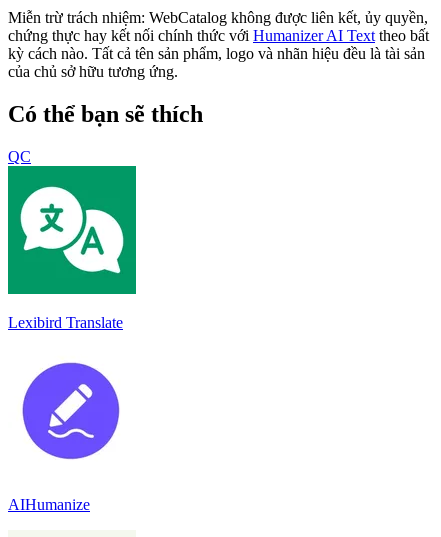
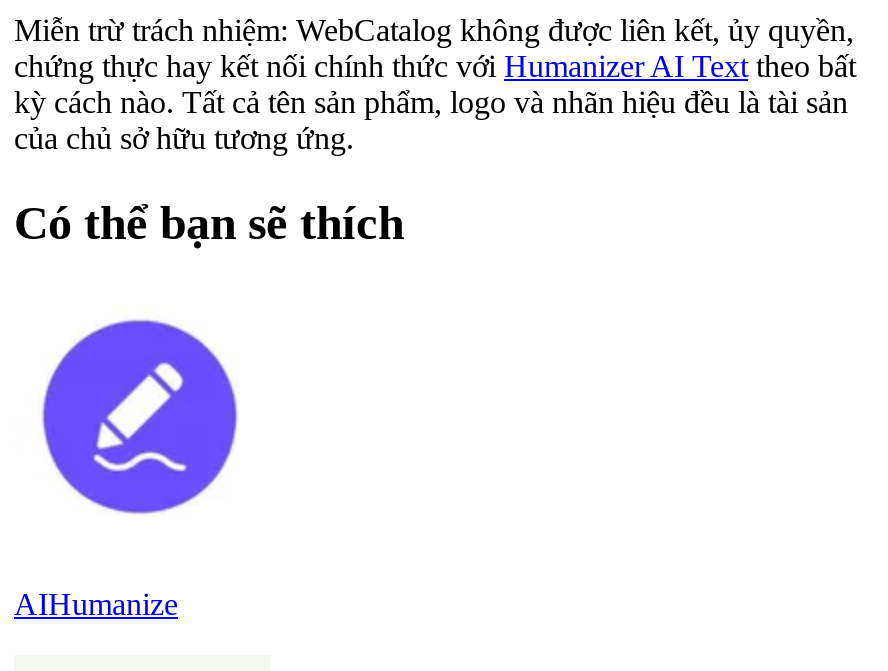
- QC

- [image]
- Lexibird Translate
